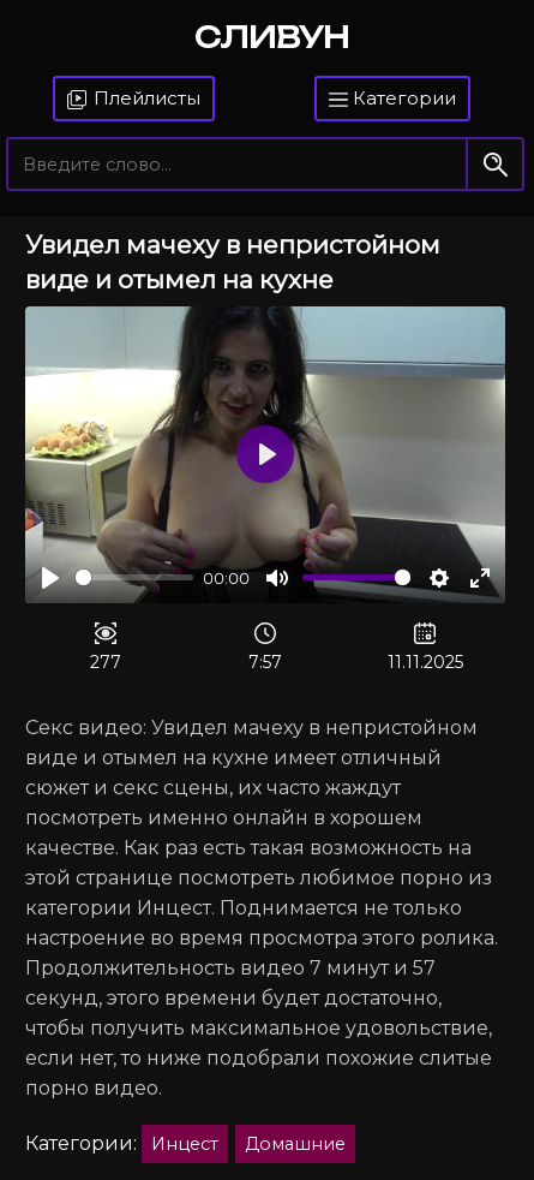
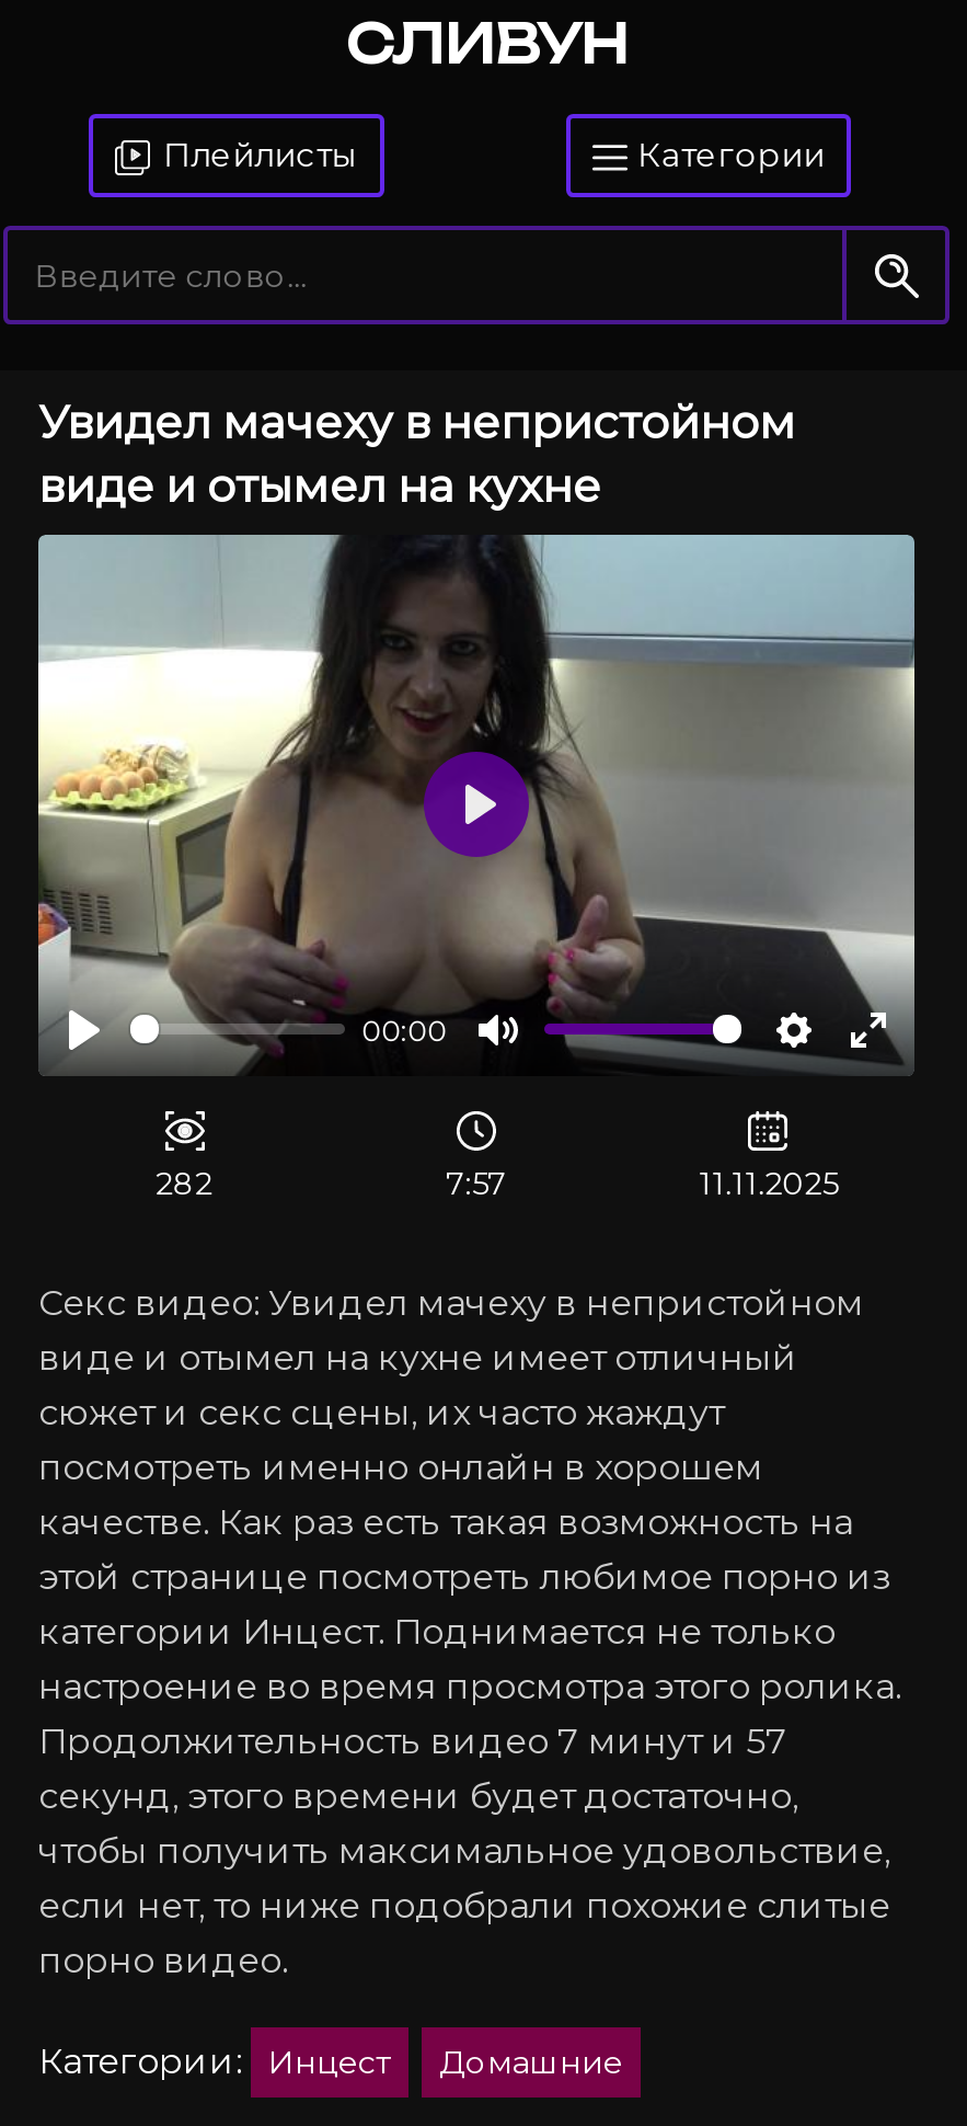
- 277
+ 282
